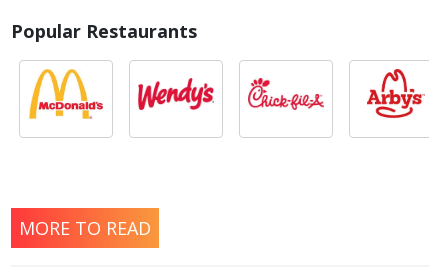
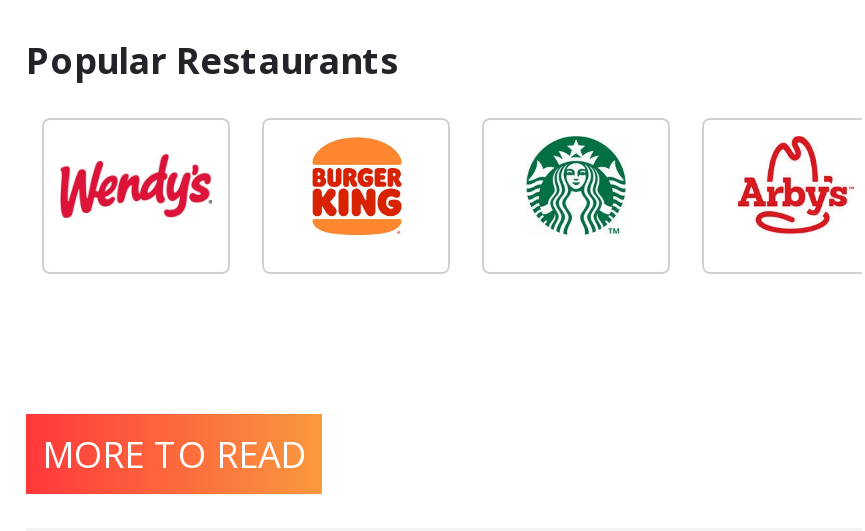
- [image]
+ [image]

- [image]
+ [image]

- [image]
+ [image]
